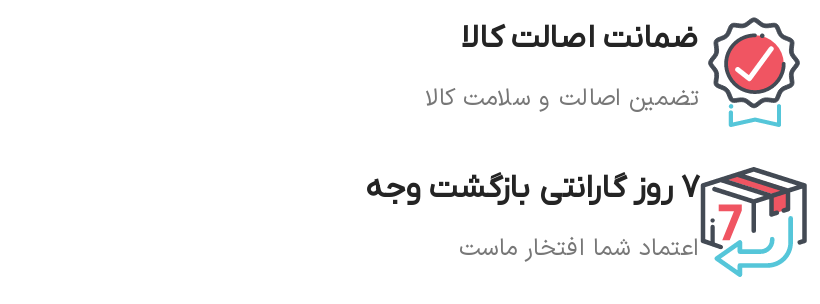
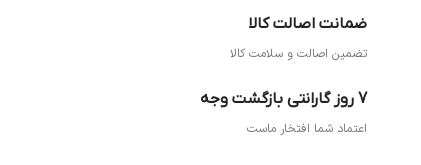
- [image]

- [image]
